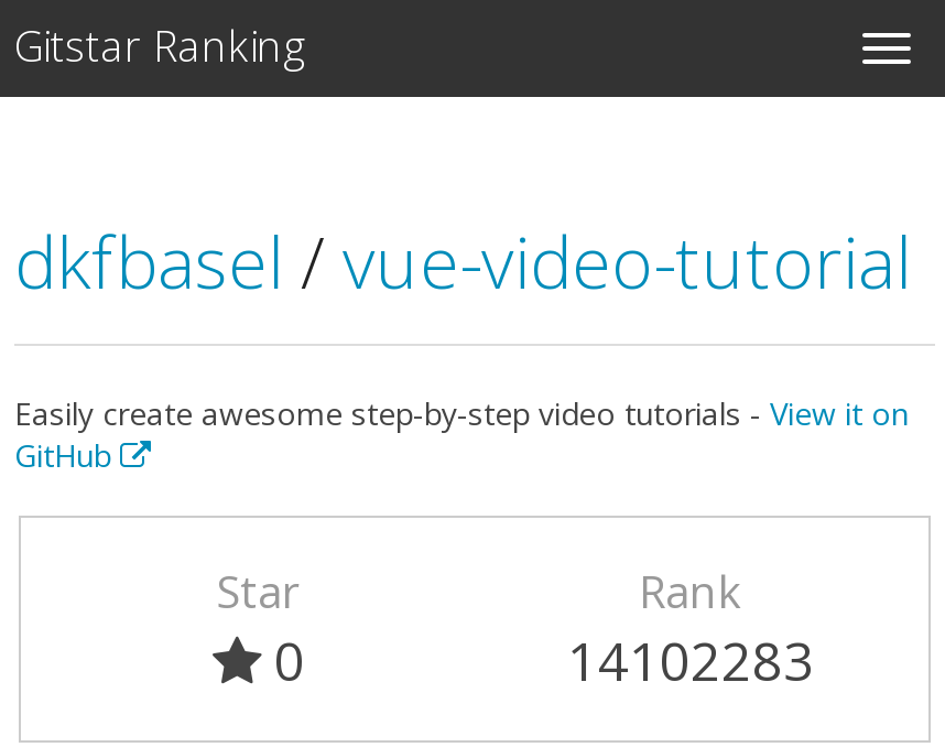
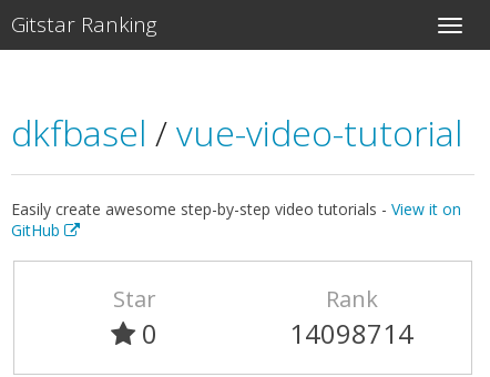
- 14102283
+ 14098714
